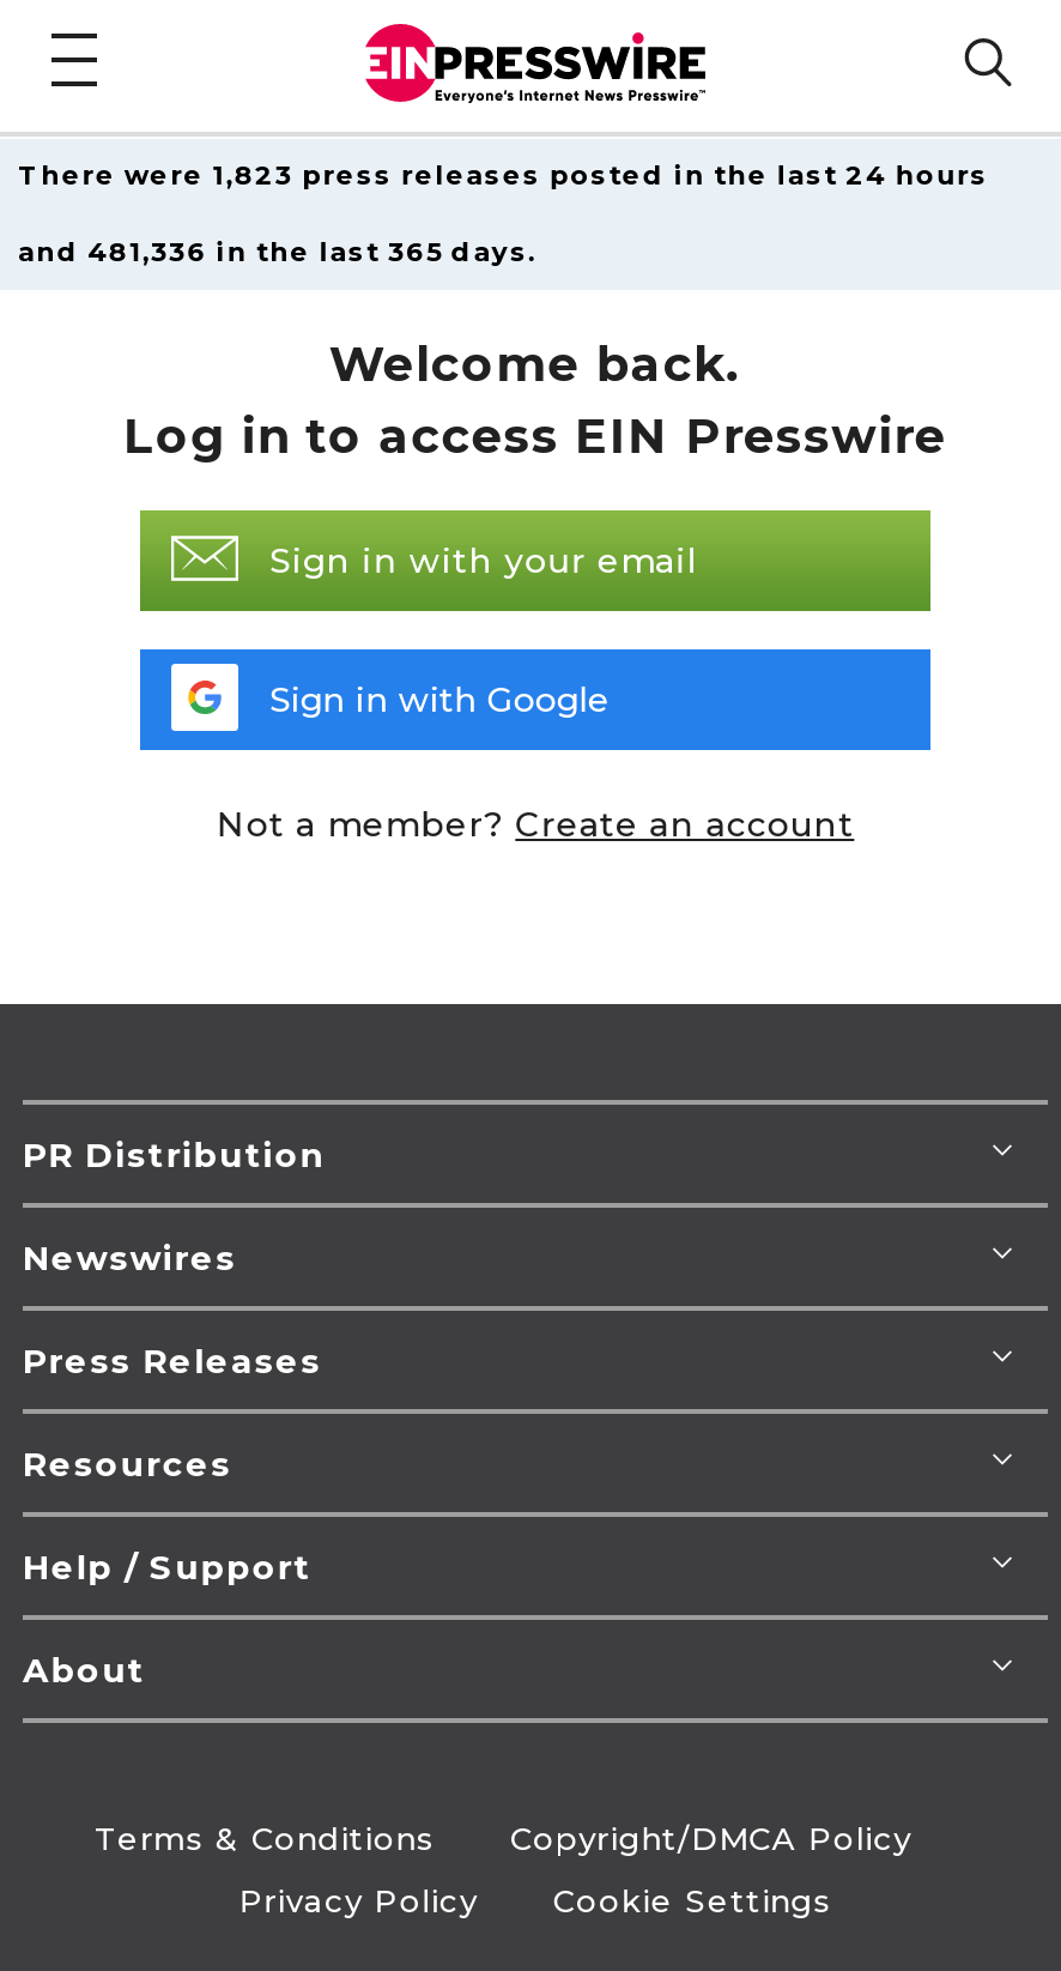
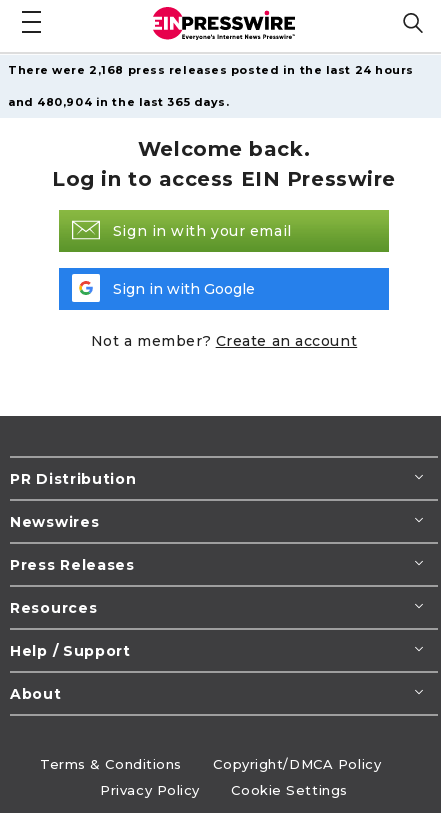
- There were 1,823 press releases posted in the last 24 hours
+ There were 2,168 press releases posted in the last 24 hours

- and 481,336 in the last 365 days.
+ and 480,904 in the last 365 days.
